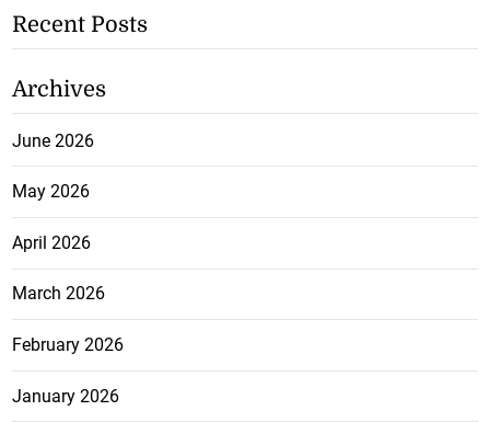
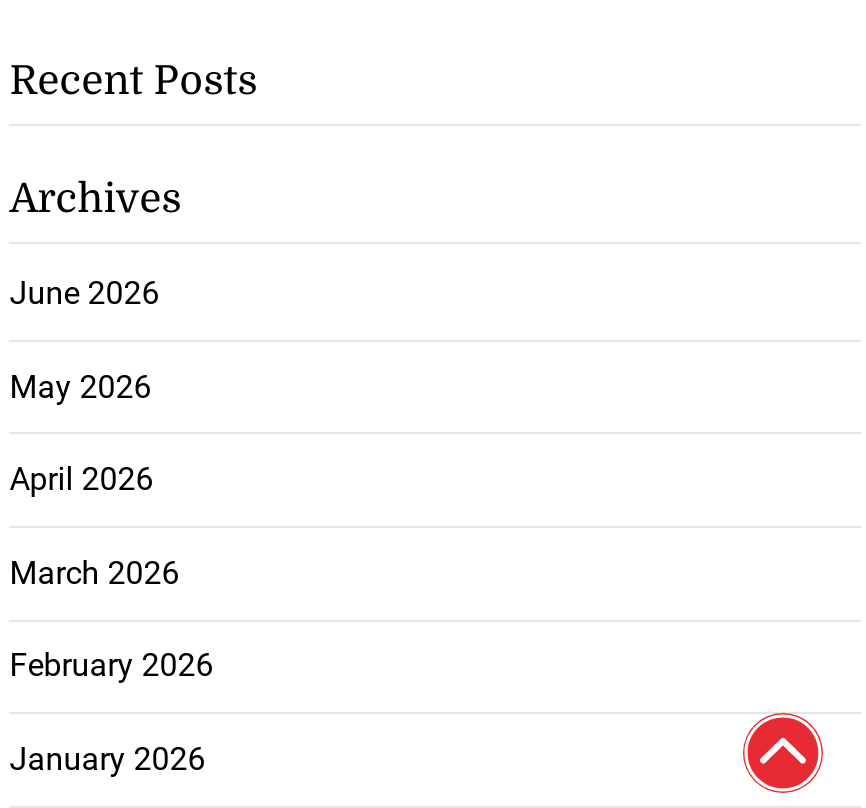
+ [image]
